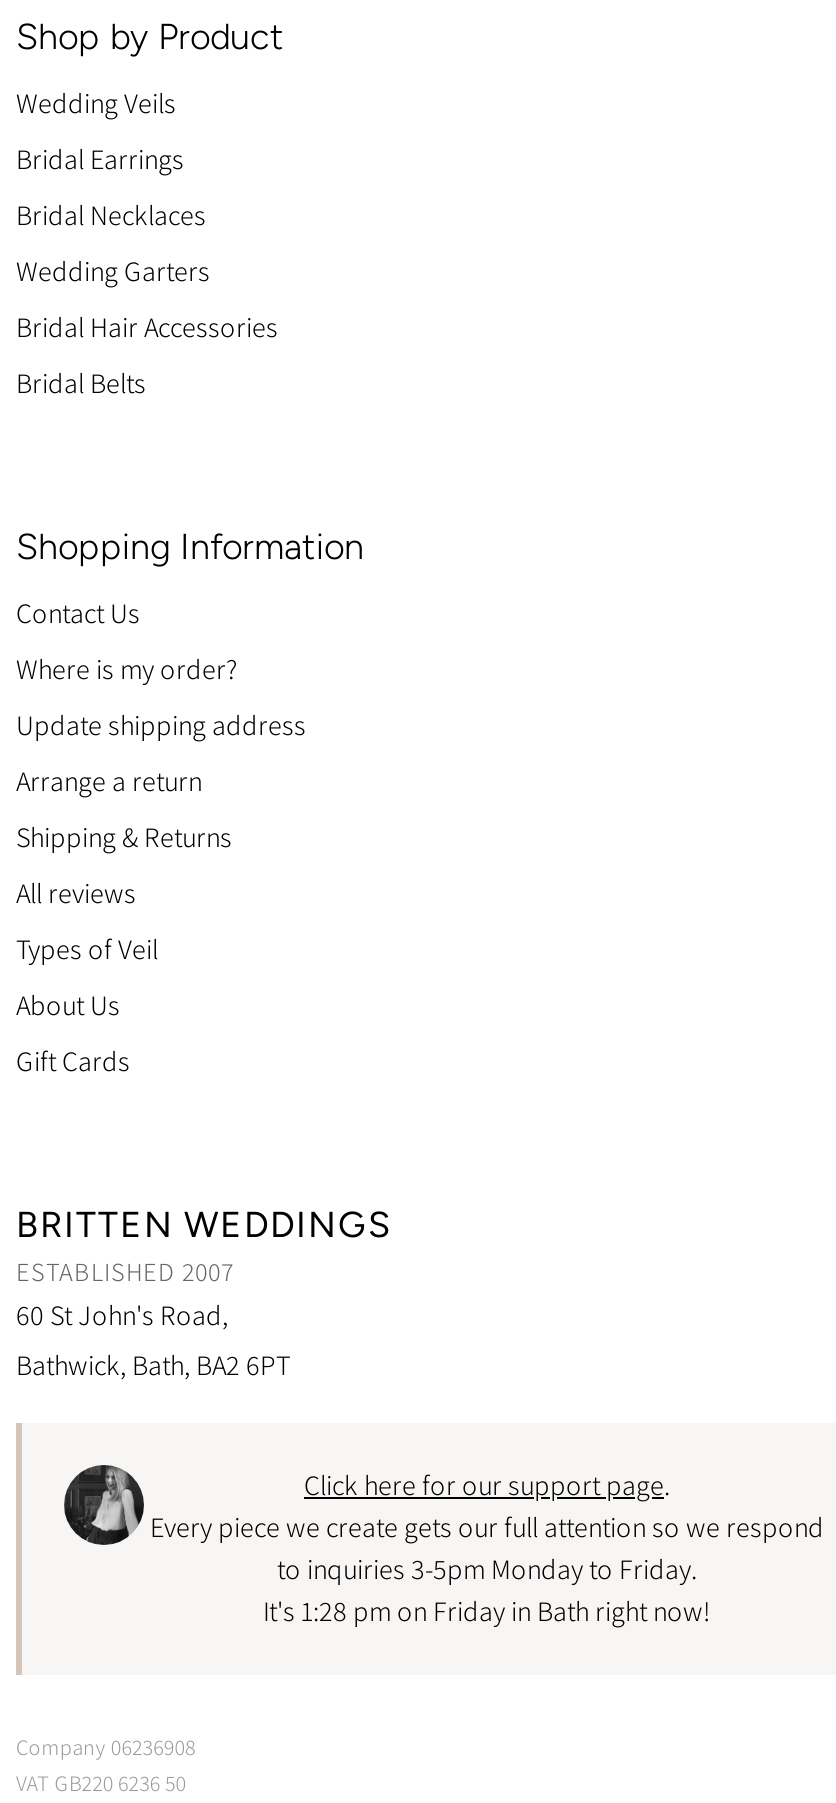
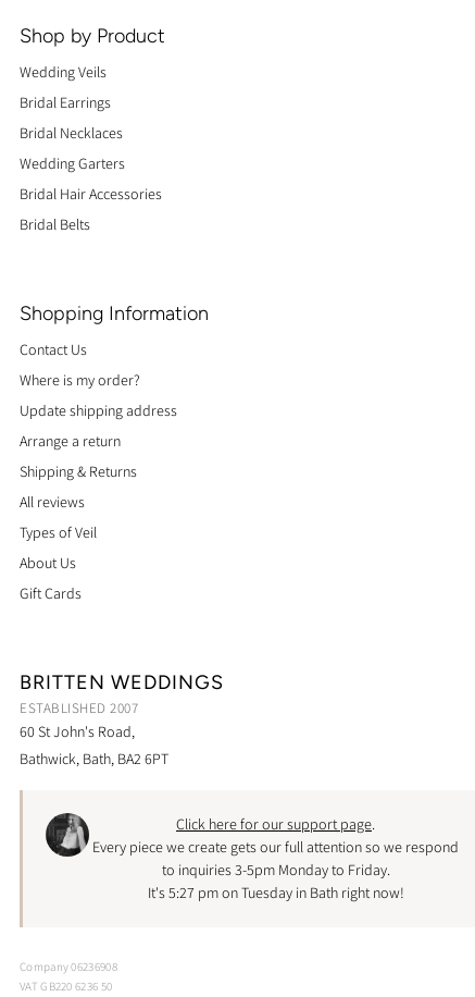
- It's 1:28 pm on Friday in Bath right now!
+ It's 5:27 pm on Tuesday in Bath right now!
